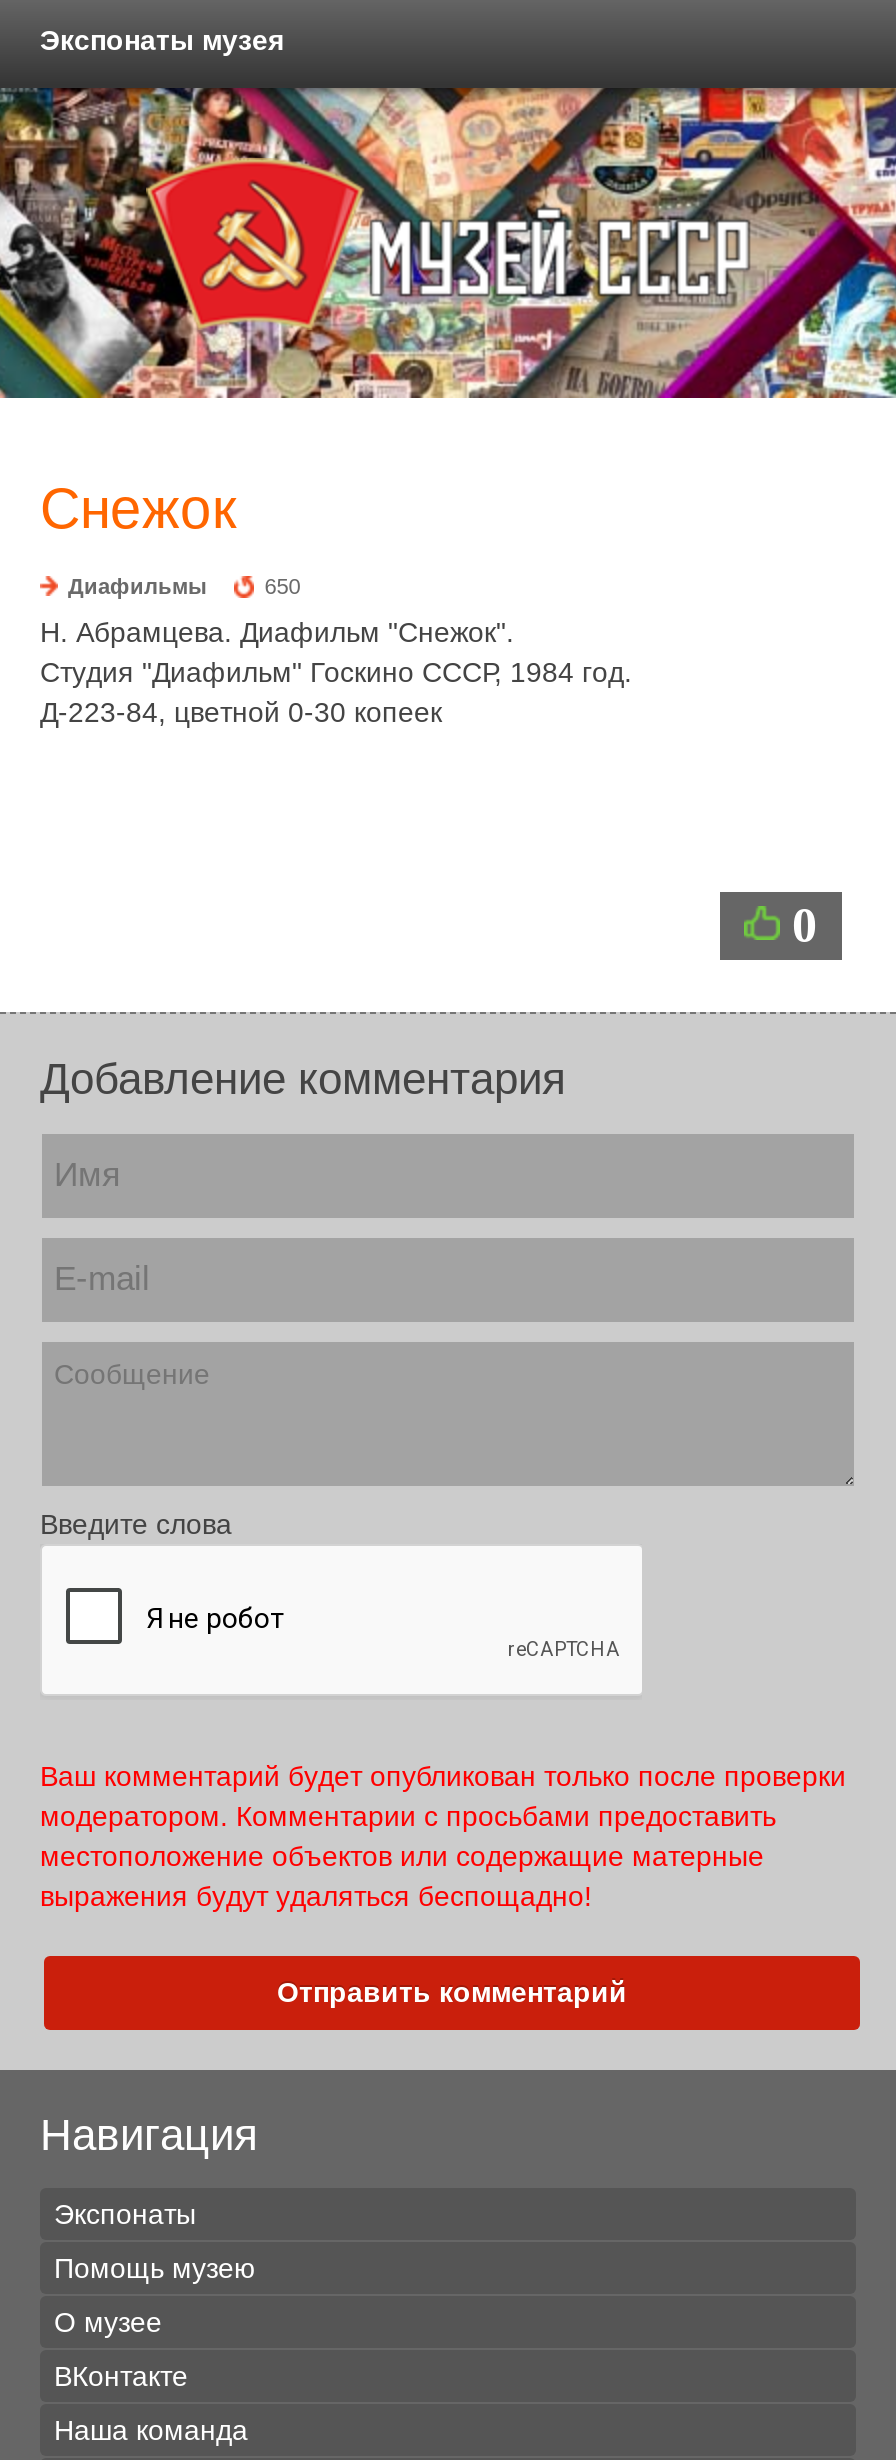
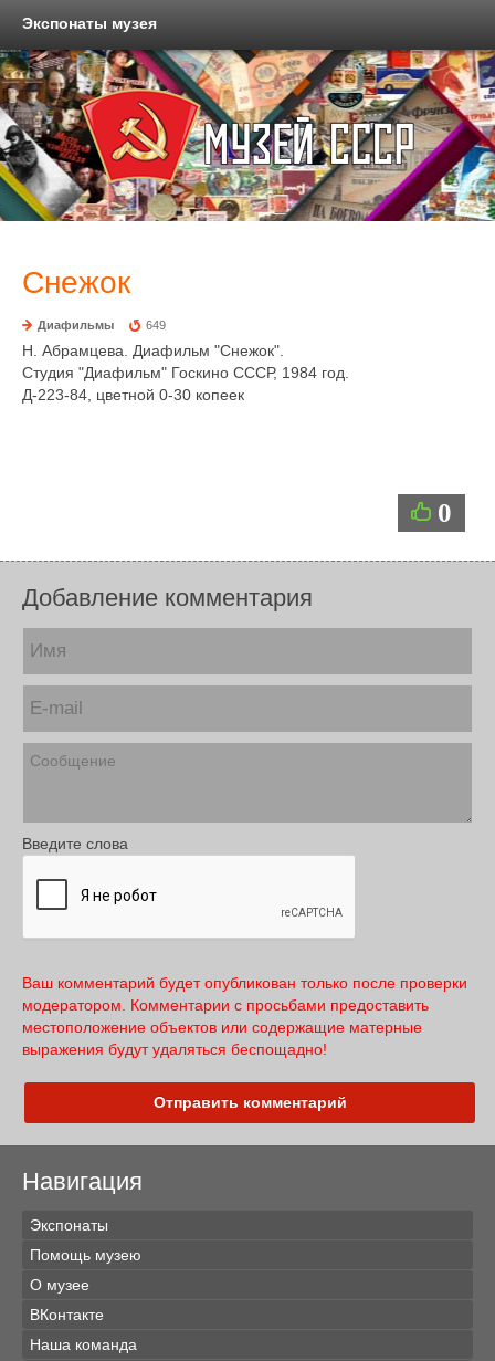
- 650
+ 649
